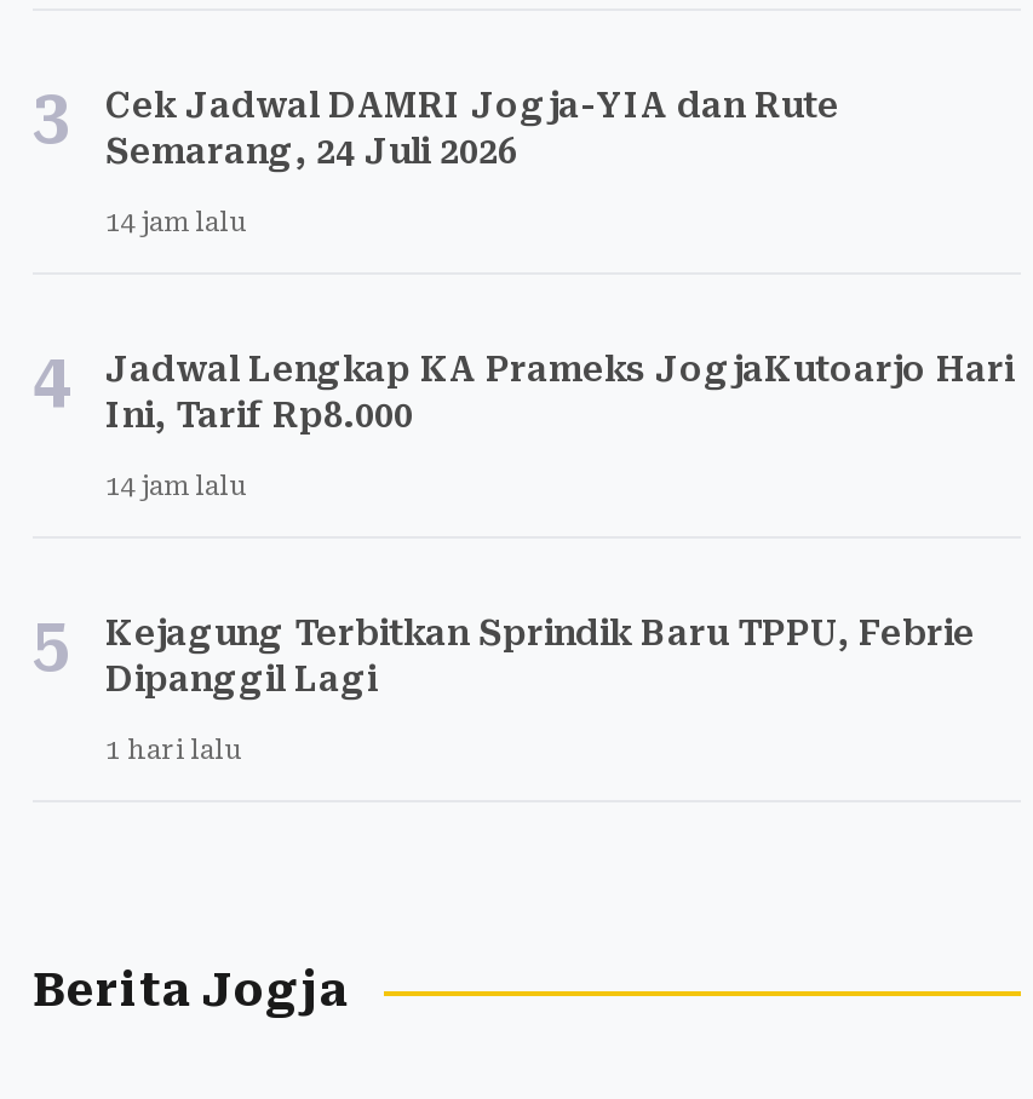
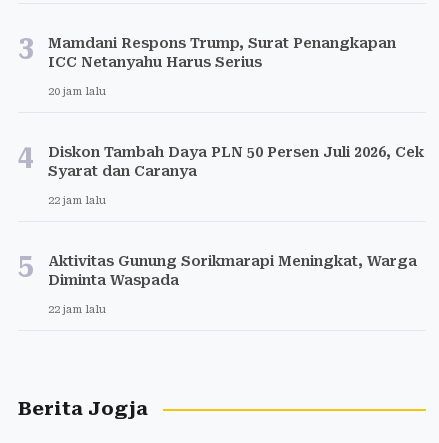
- Cek Jadwal DAMRI Jogja-YIA dan Rute
- Semarang, 24 Juli 2026
+ Mamdani Respons Trump, Surat Penangkapan
+ ICC Netanyahu Harus Serius

- 14 jam lalu
+ 20 jam lalu

- Jadwal Lengkap KA Prameks JogjaKutoarjo Hari
- Ini, Tarif Rp8.000
+ Diskon Tambah Daya PLN 50 Persen Juli 2026, Cek
+ Syarat dan Caranya

- 14 jam lalu
+ 22 jam lalu

- Kejagung Terbitkan Sprindik Baru TPPU, Febrie
- Dipanggil Lagi
+ Aktivitas Gunung Sorikmarapi Meningkat, Warga
+ Diminta Waspada

- 1 hari lalu
+ 22 jam lalu
